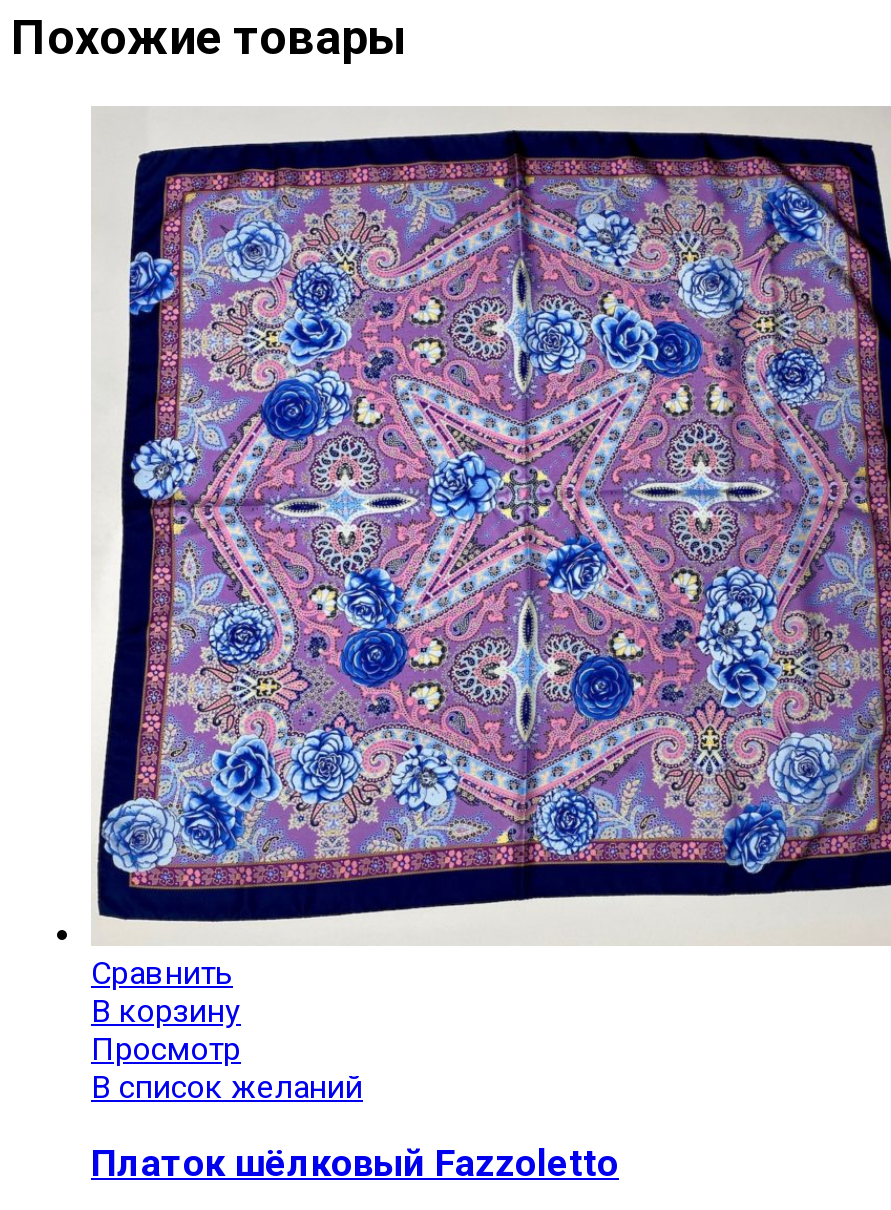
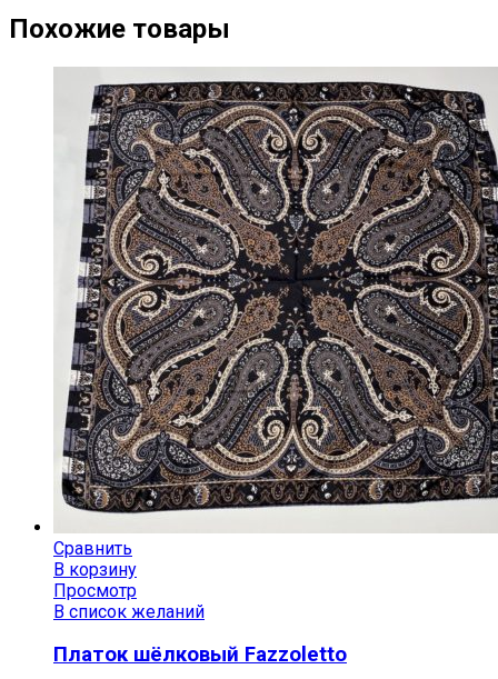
- [image]
+ [image]
